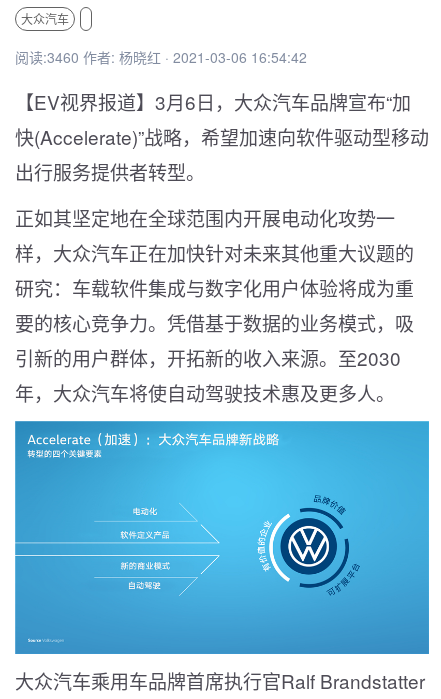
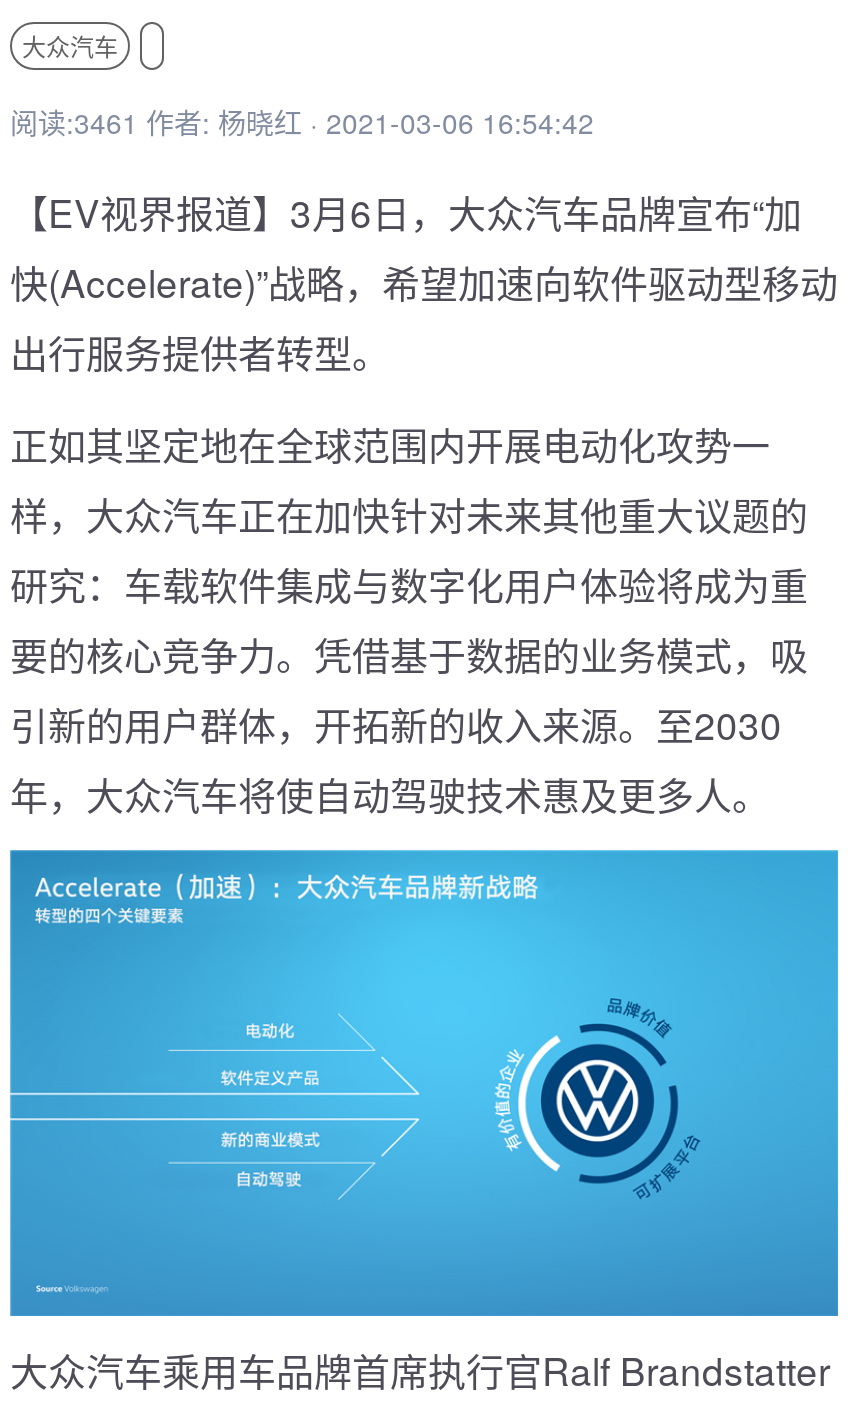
- 阅读:3460 作者: 杨晓红 · 2021-03-06 16:54:42
+ 阅读:3461 作者: 杨晓红 · 2021-03-06 16:54:42
